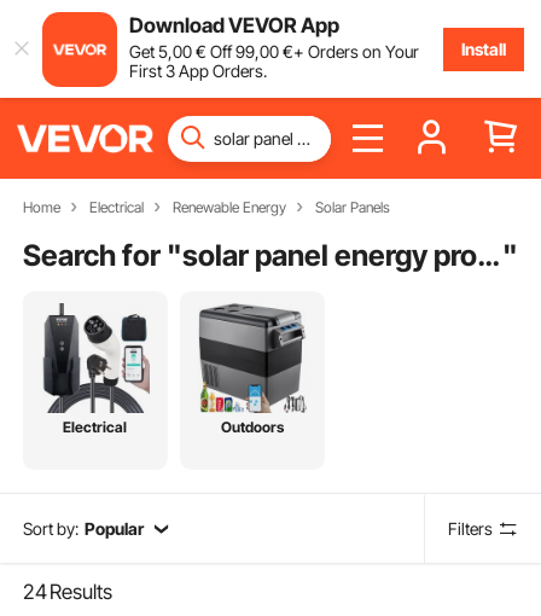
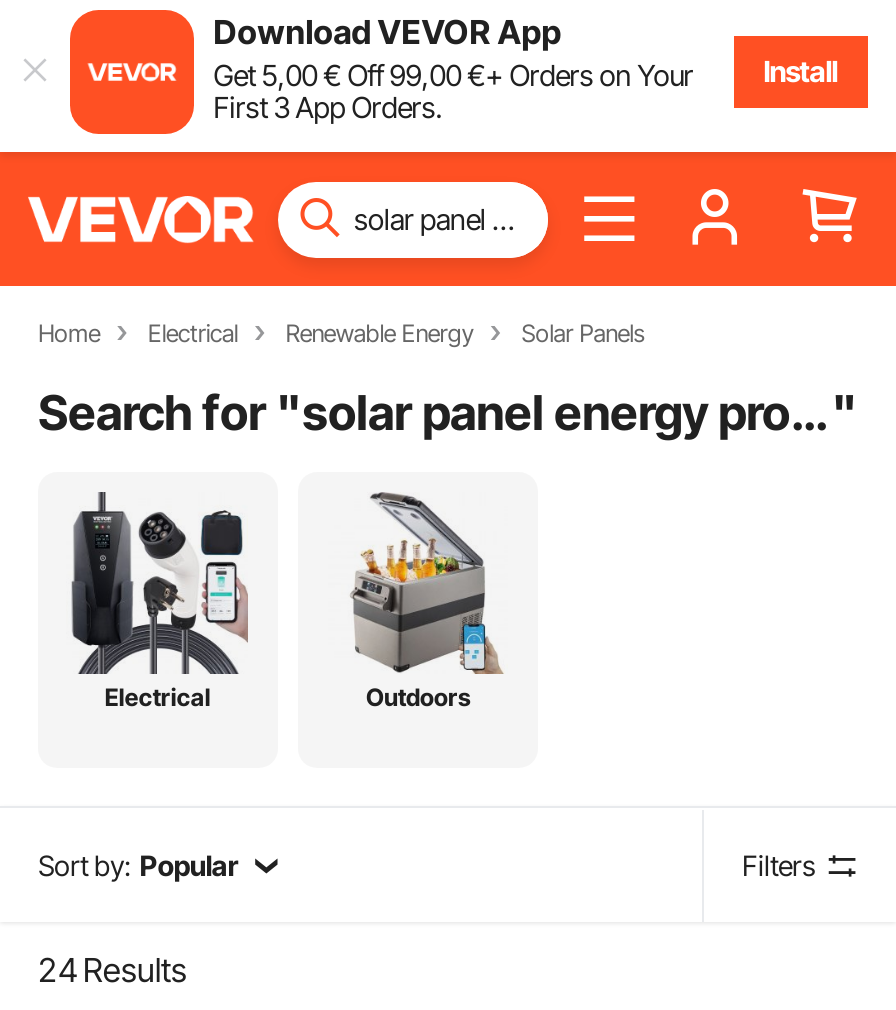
- [image]
+ [image]
